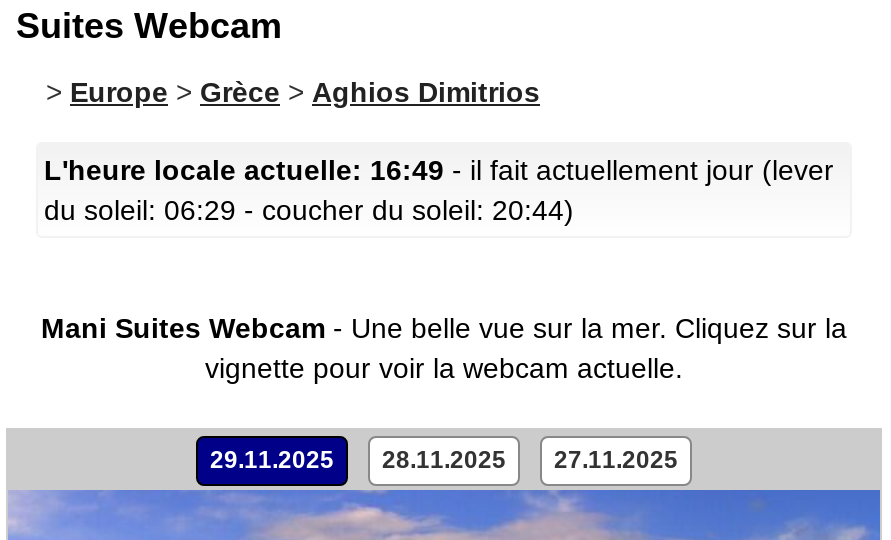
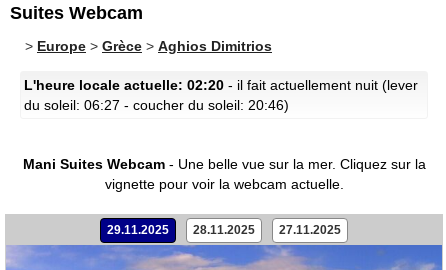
- L'heure locale actuelle: 16:49 - il fait actuellement jour (lever
+ L'heure locale actuelle: 02:20 - il fait actuellement nuit (lever

- du soleil: 06:29 - coucher du soleil: 20:44)
+ du soleil: 06:27 - coucher du soleil: 20:46)
